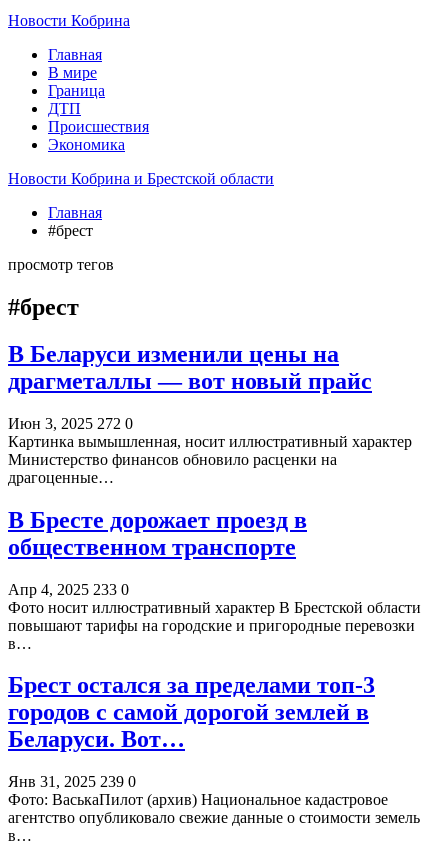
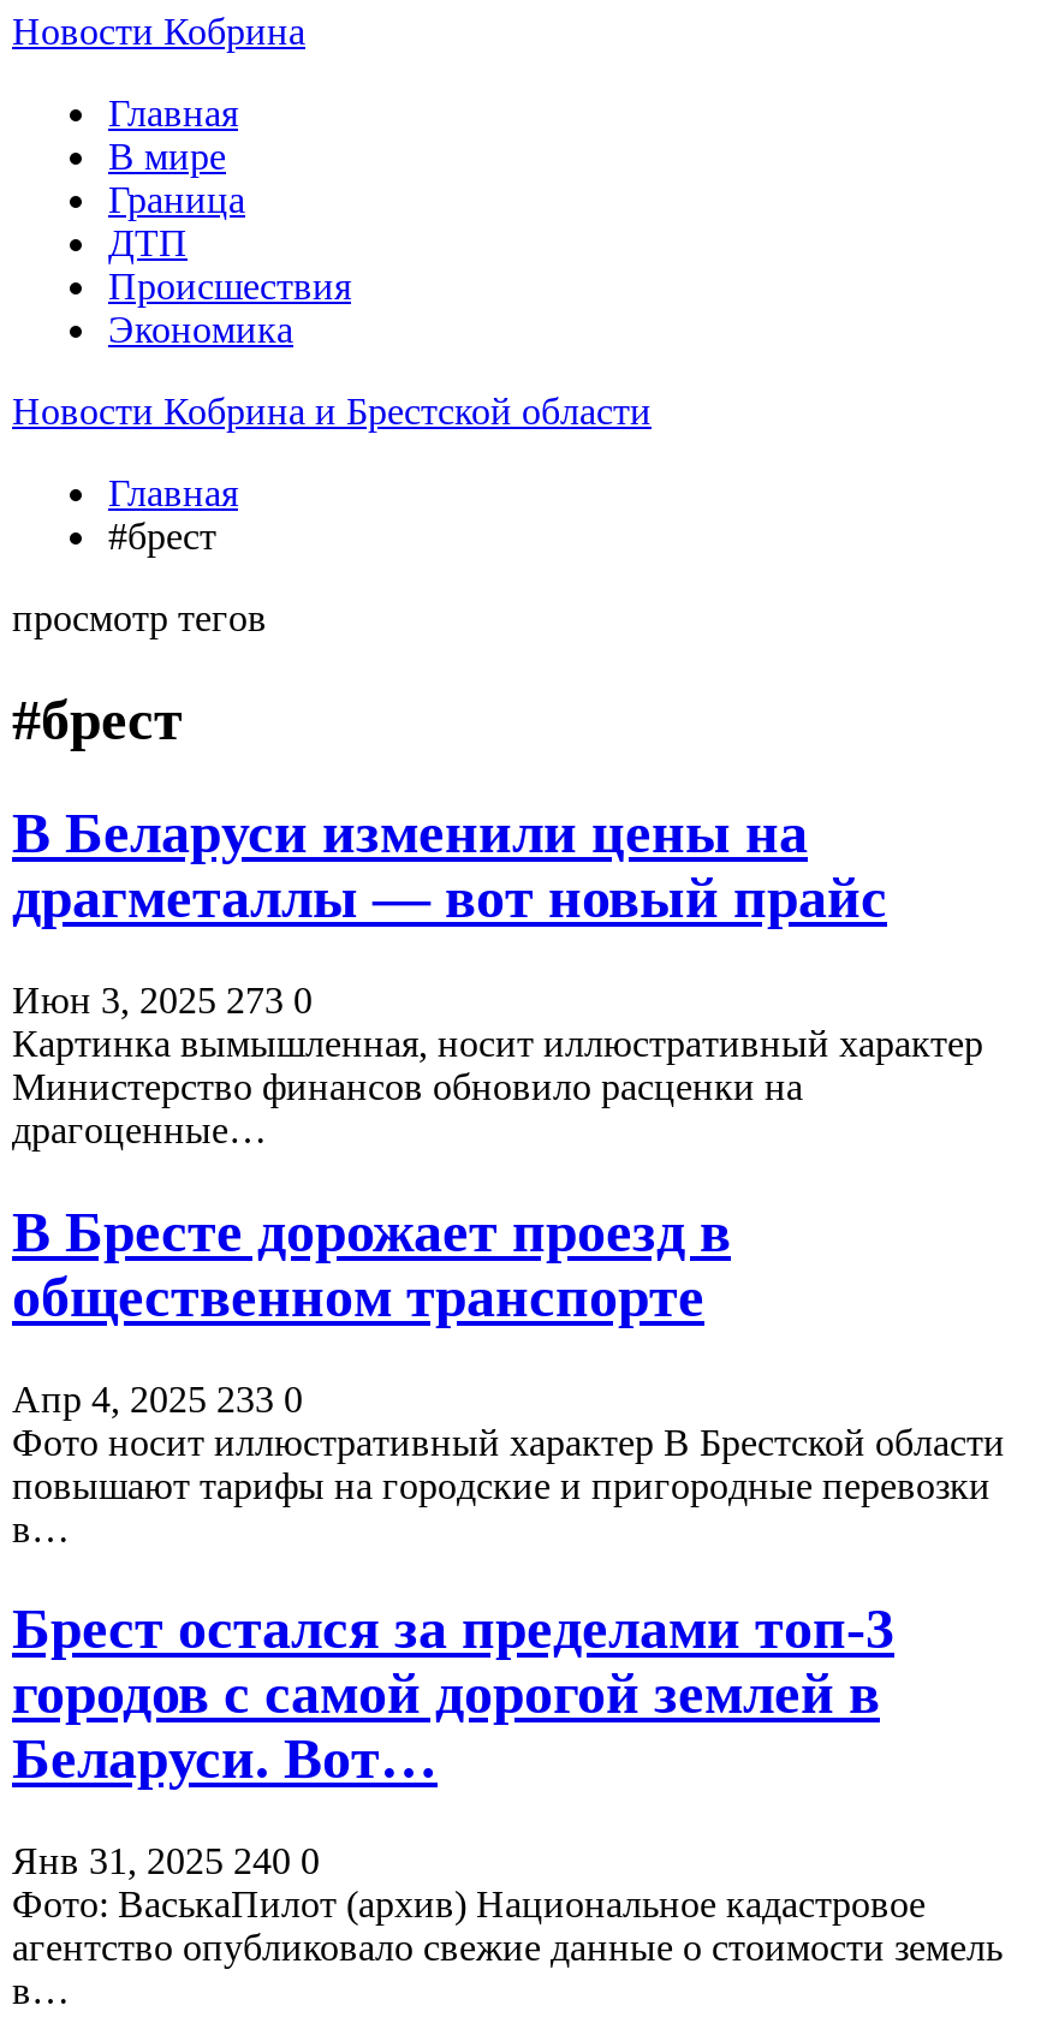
- Июн 3, 2025 272 0
+ Июн 3, 2025 273 0

- Янв 31, 2025 239 0
+ Янв 31, 2025 240 0
